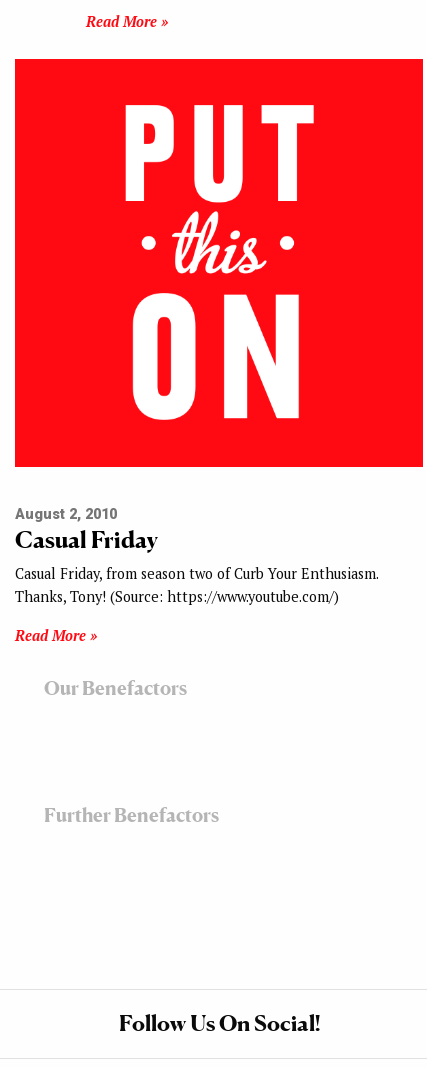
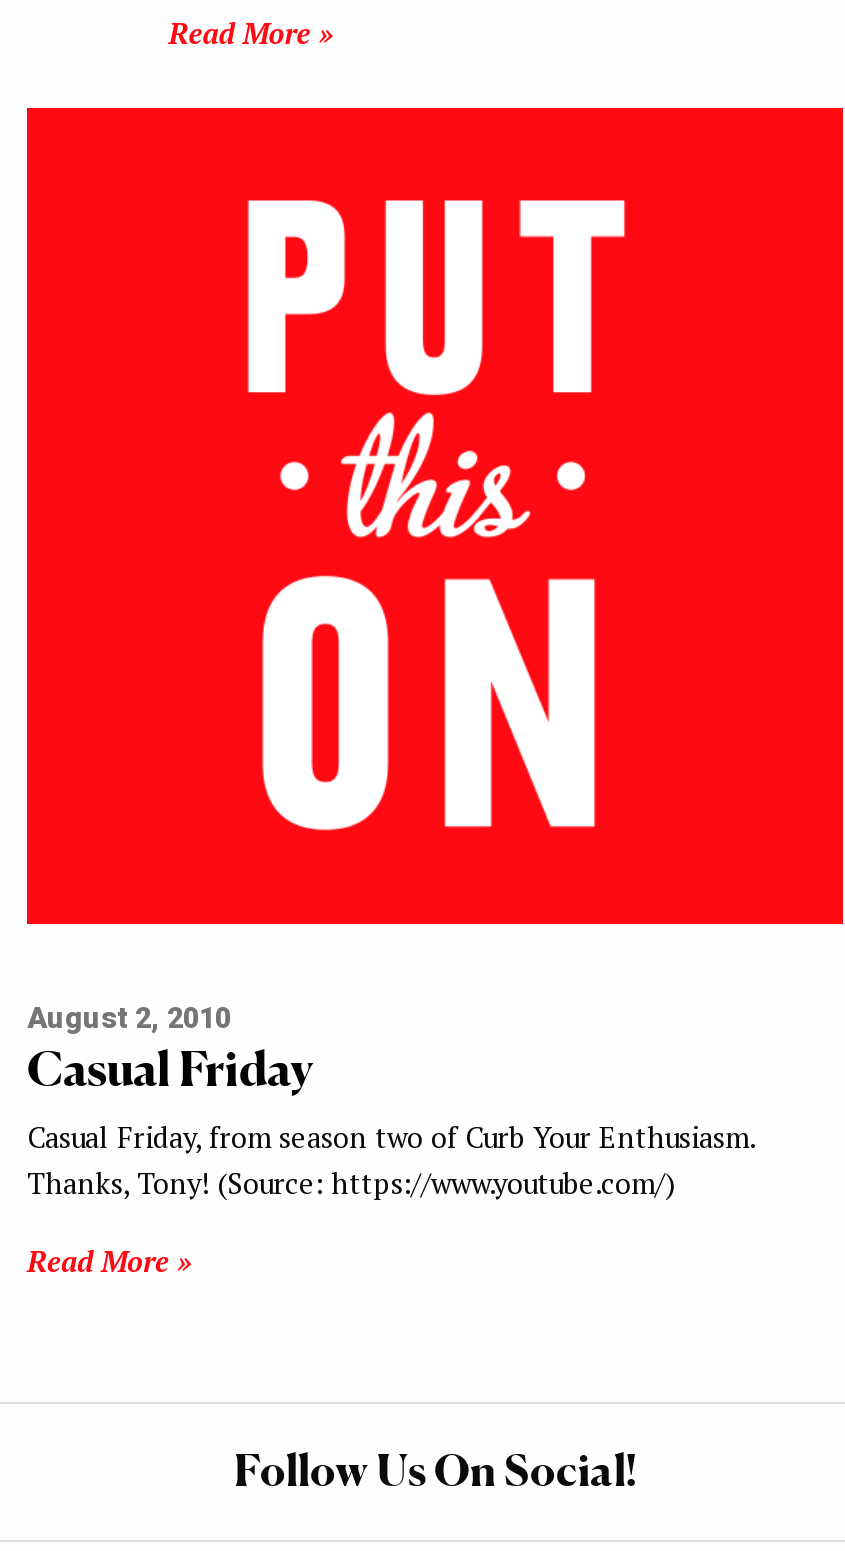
- Our Benefactors

- Further Benefactors
